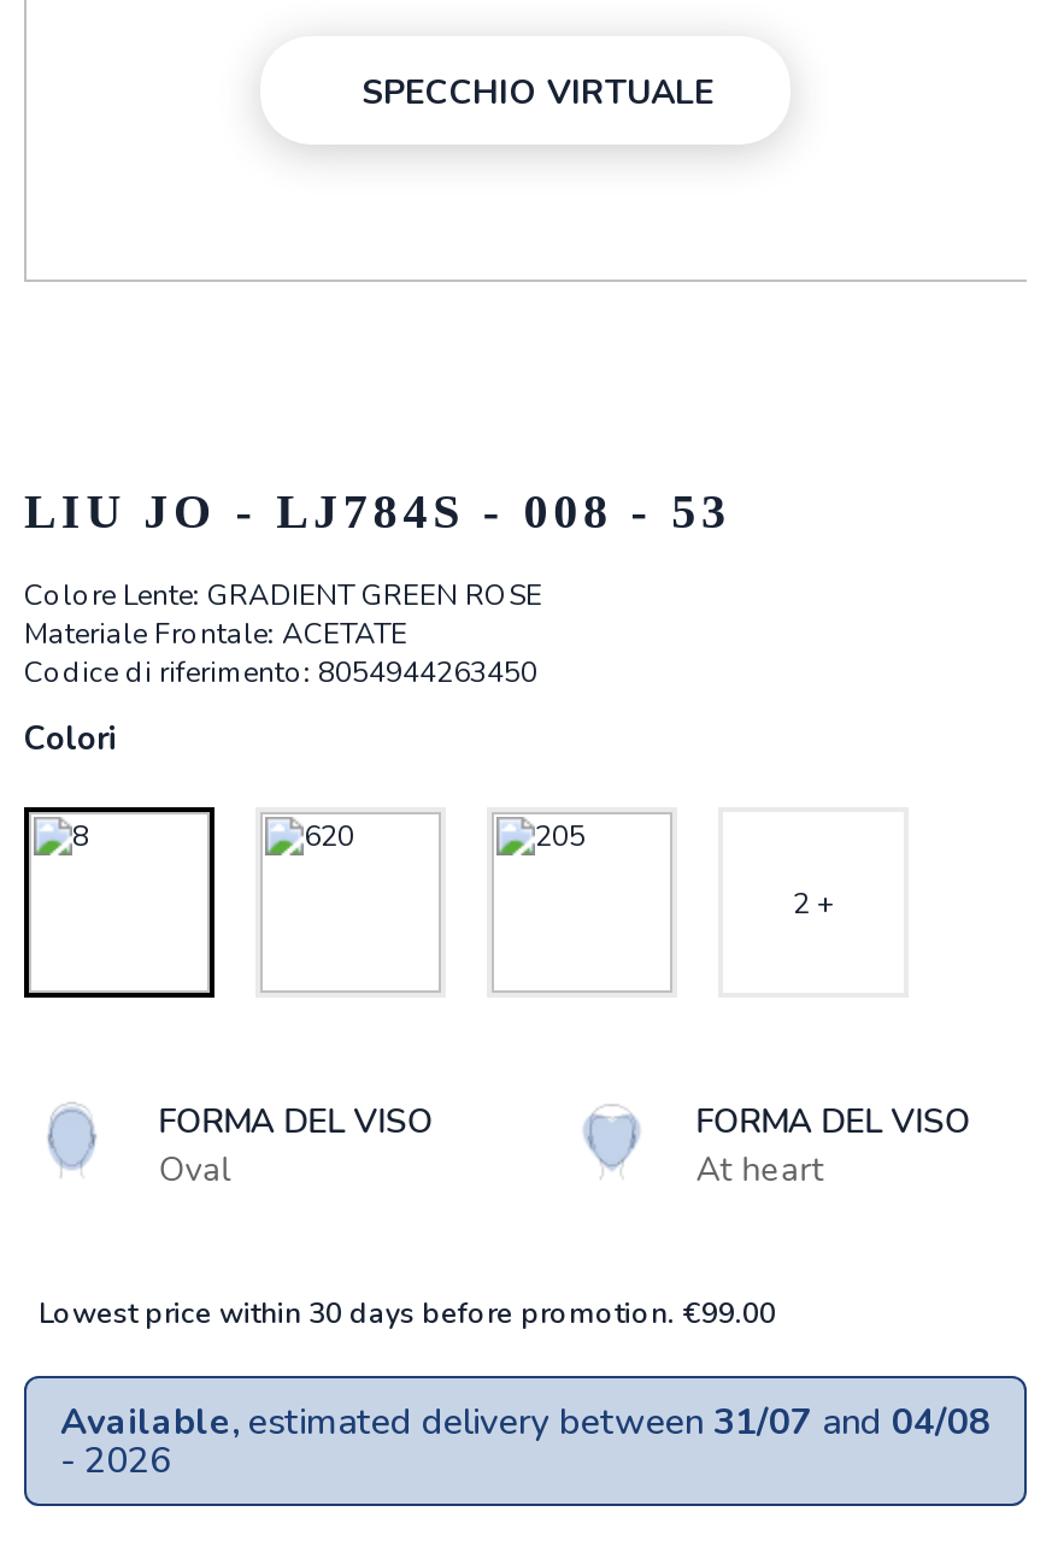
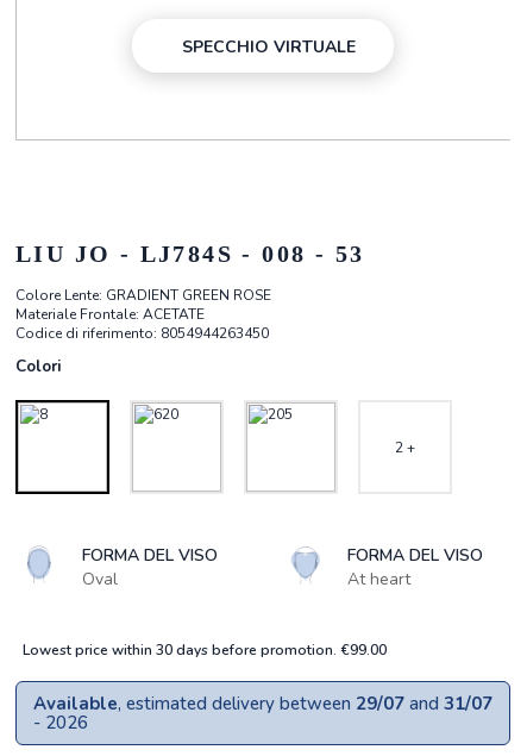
- Available, estimated delivery between 31/07 and 04/08
+ Available, estimated delivery between 29/07 and 31/07
